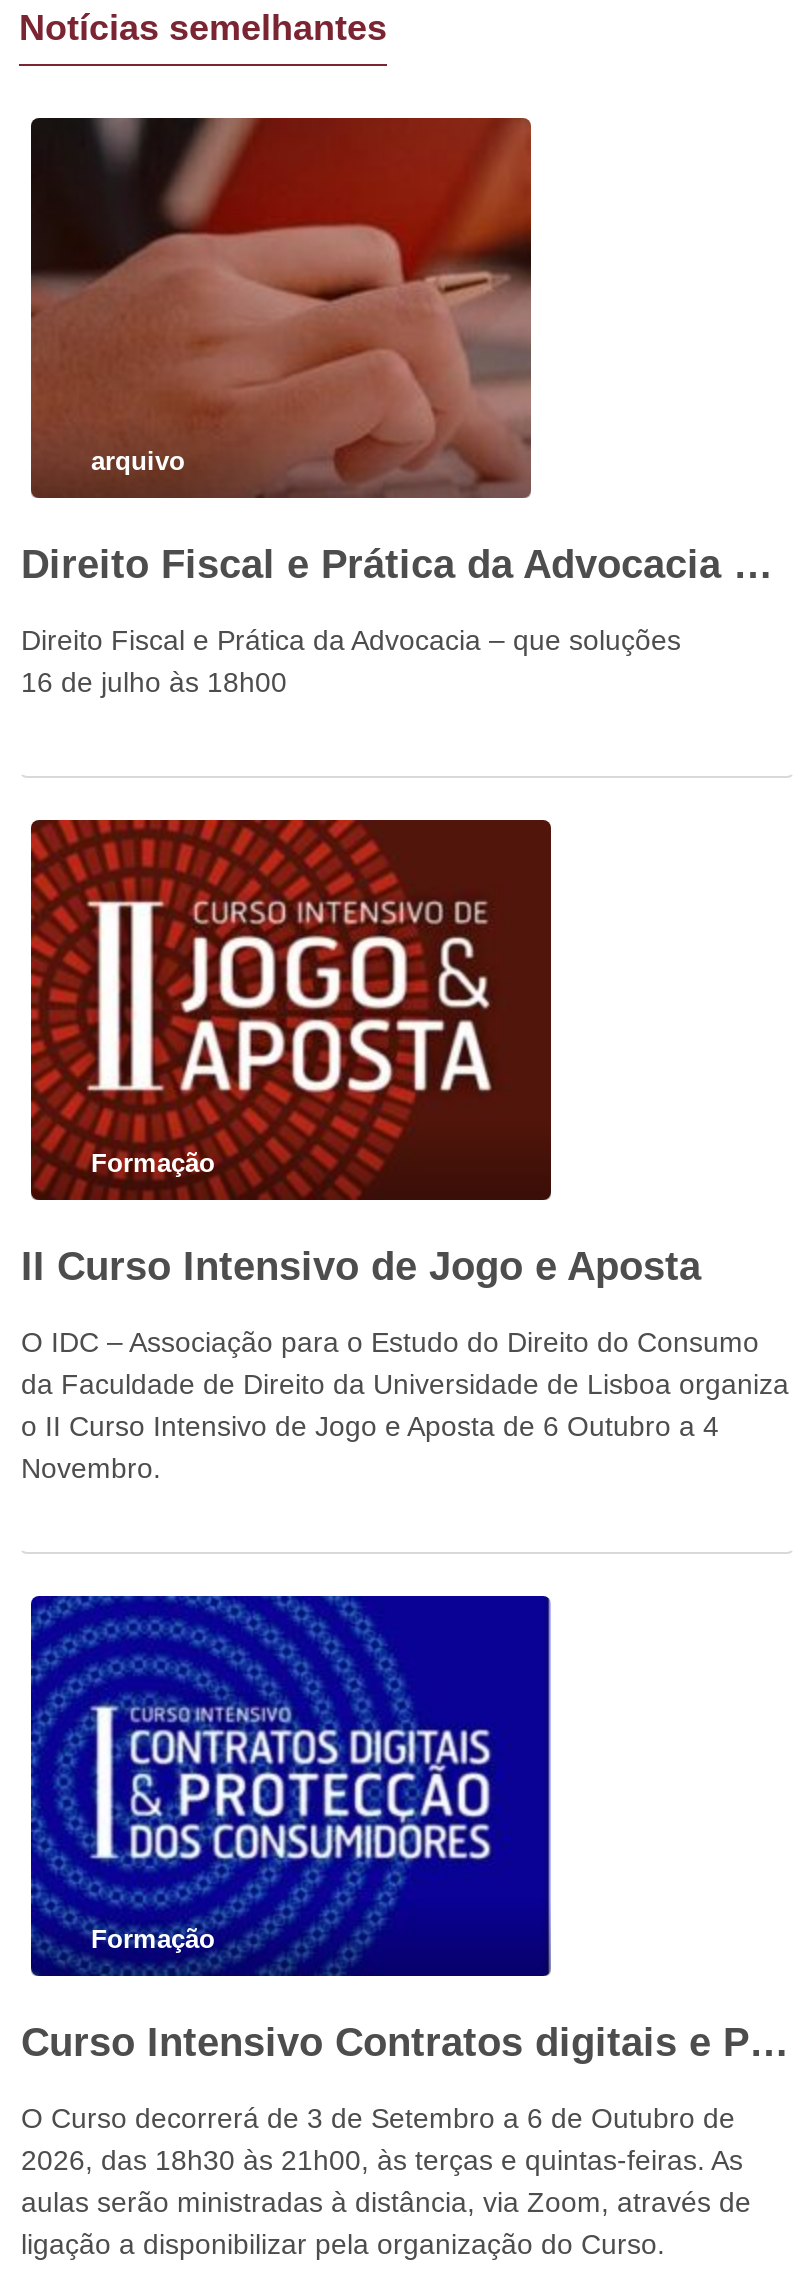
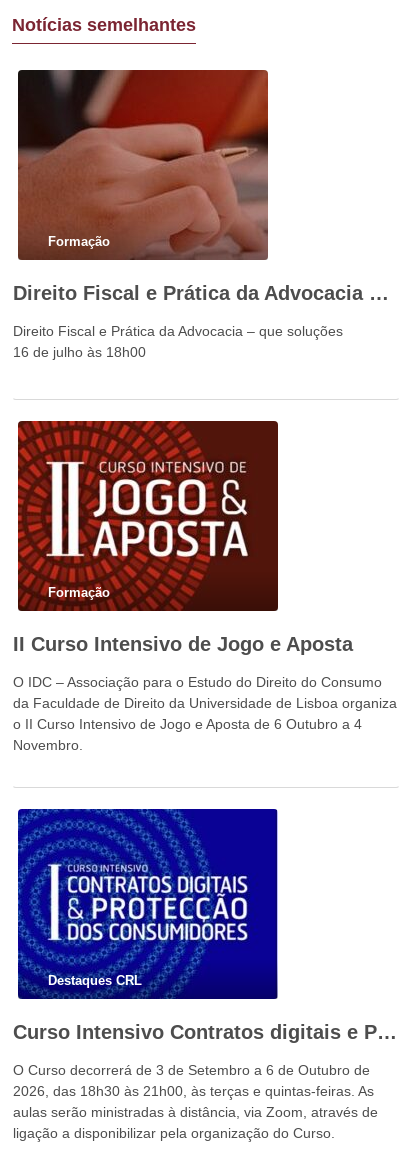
- arquivo
+ Formação

- Formação
+ Destaques CRL
